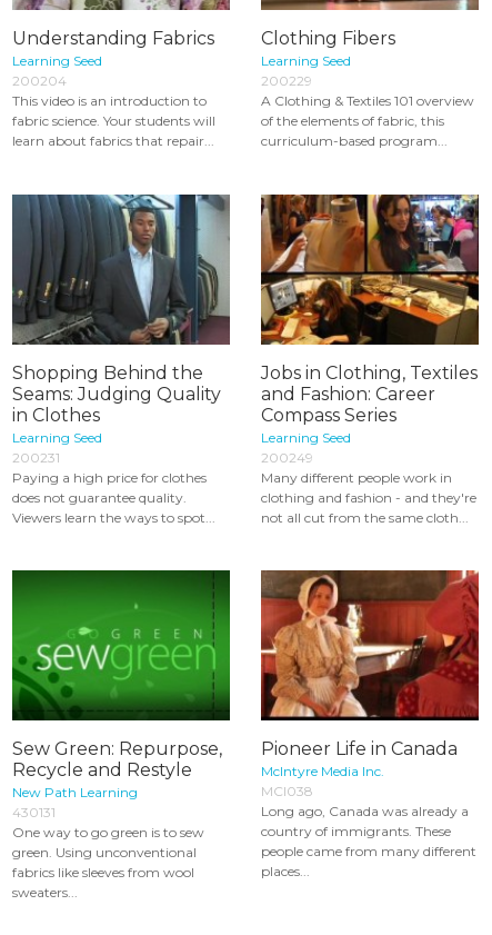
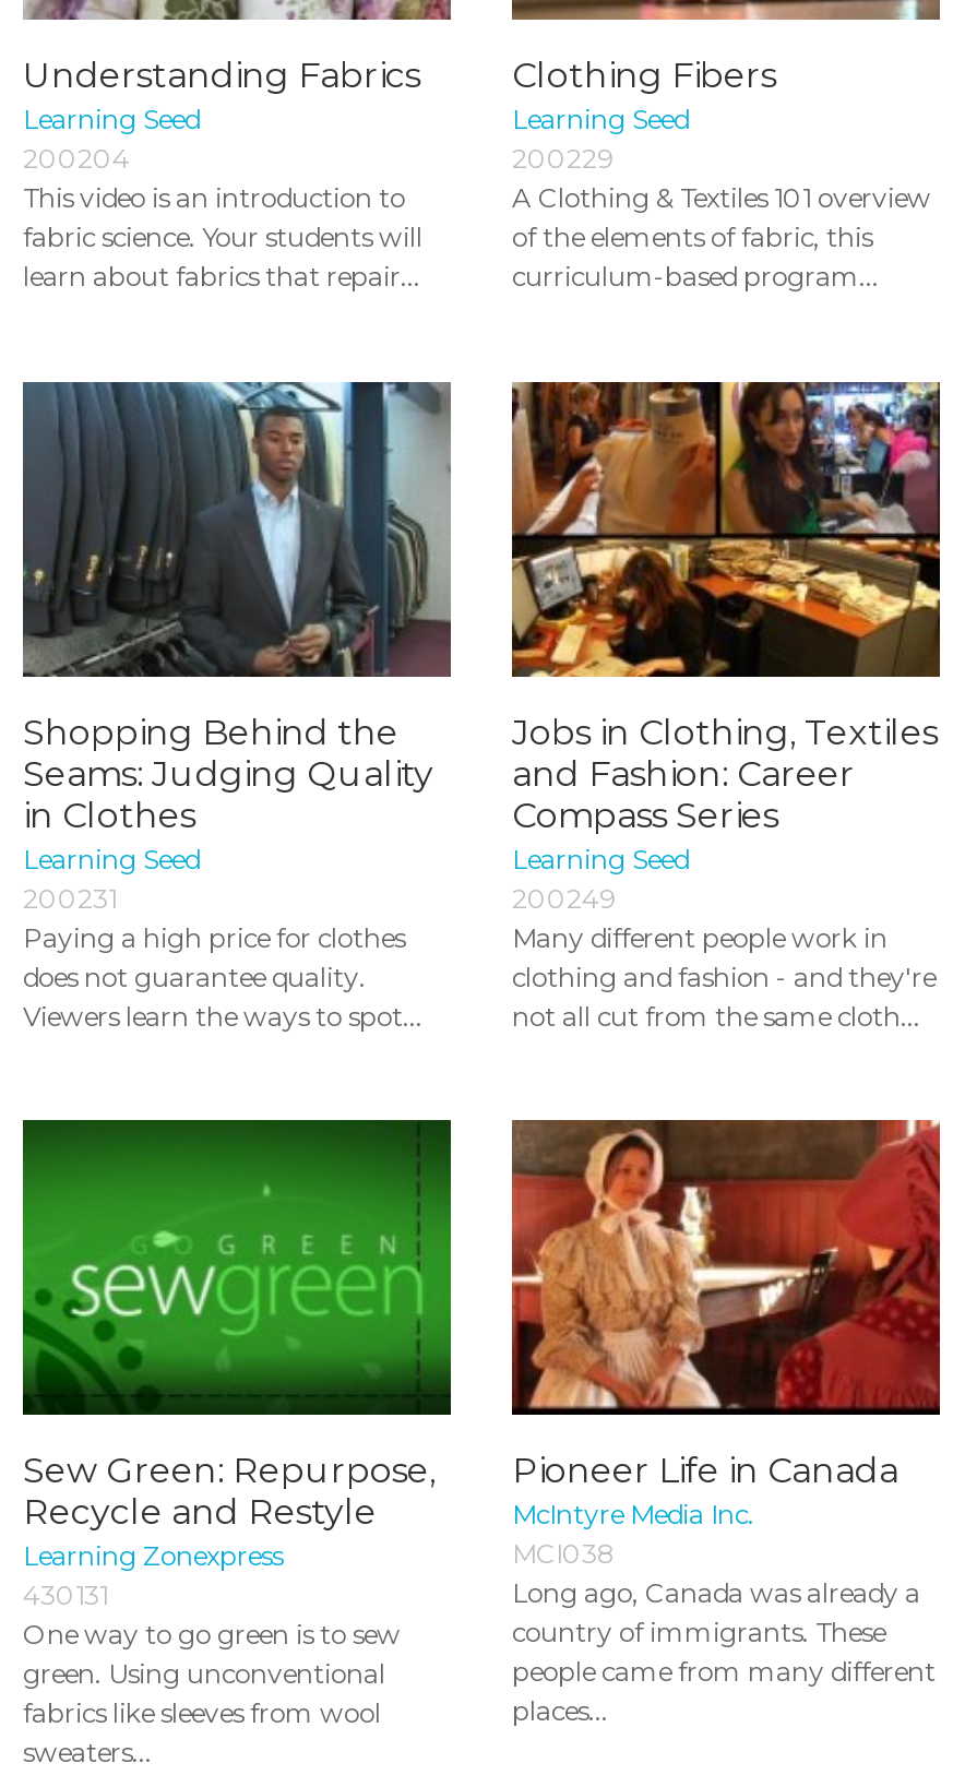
- New Path Learning
+ Learning Zonexpress
